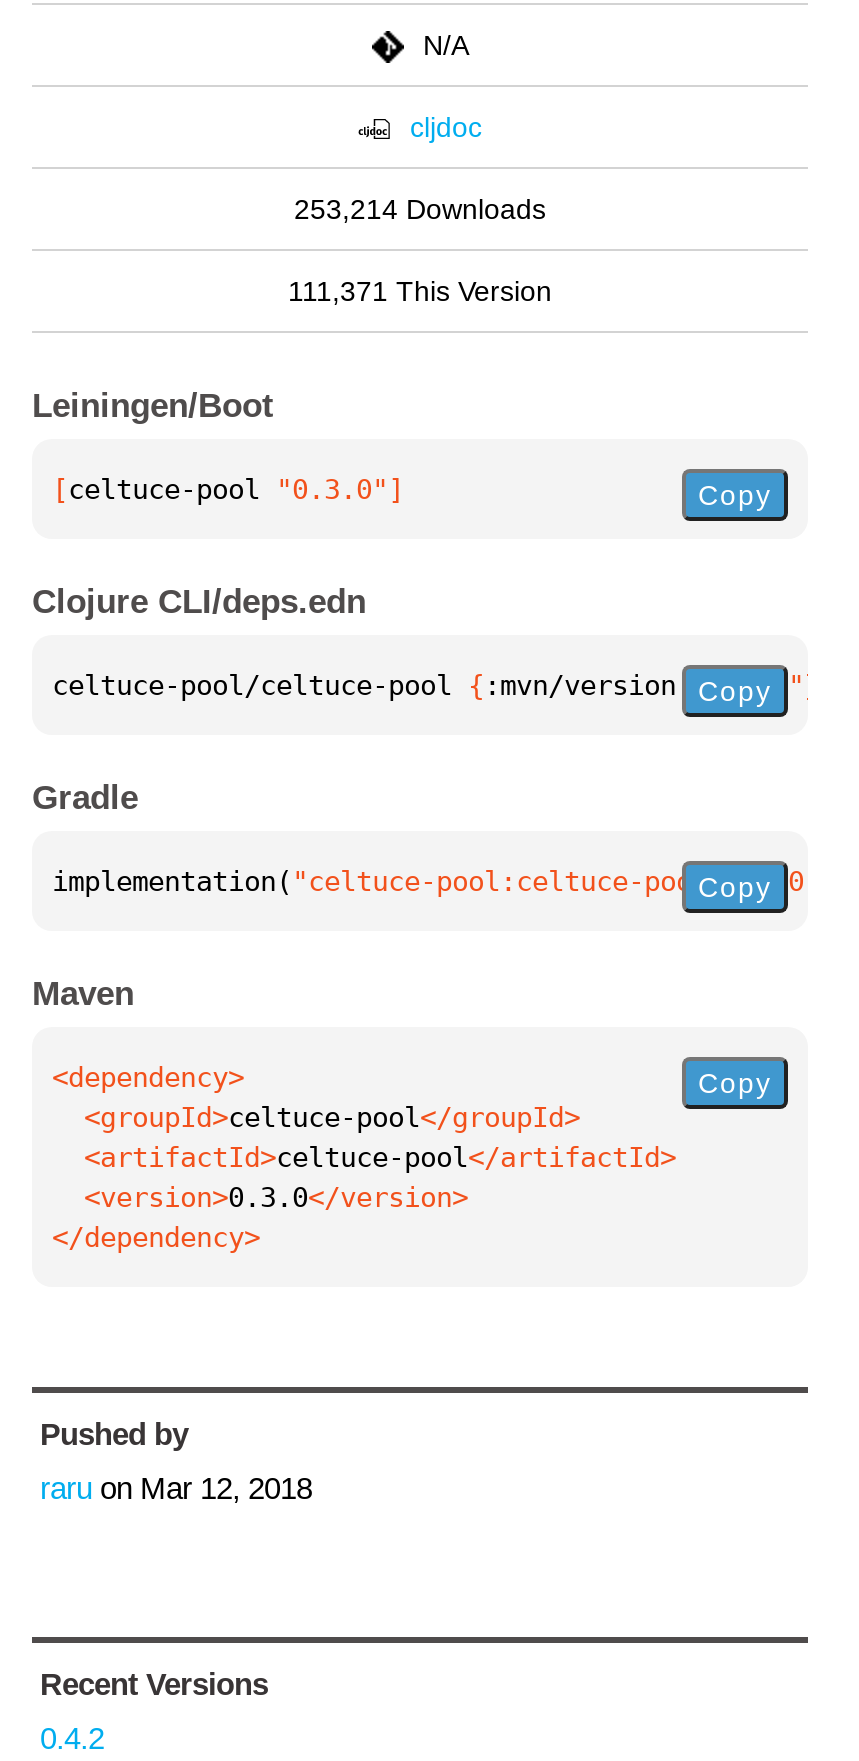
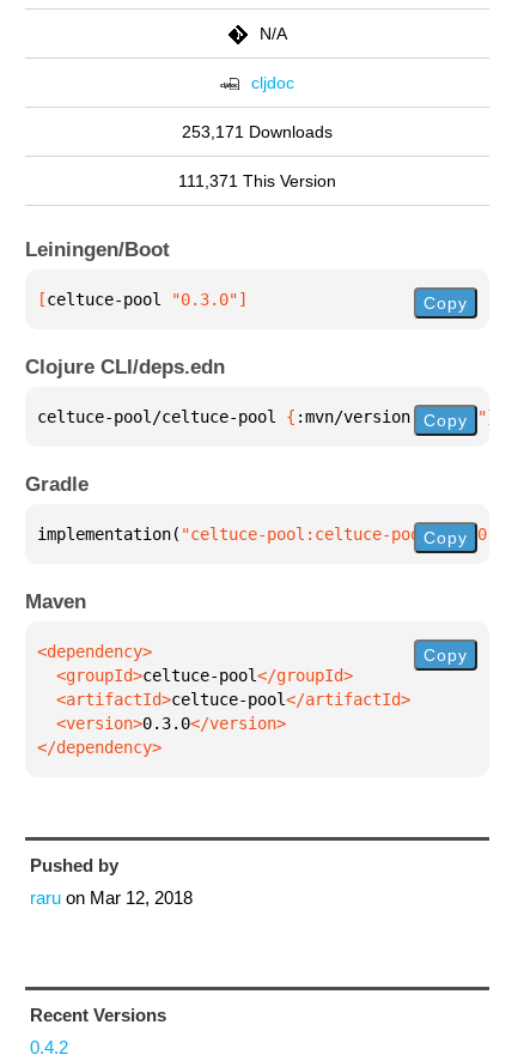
- 253,214 Downloads
+ 253,171 Downloads
